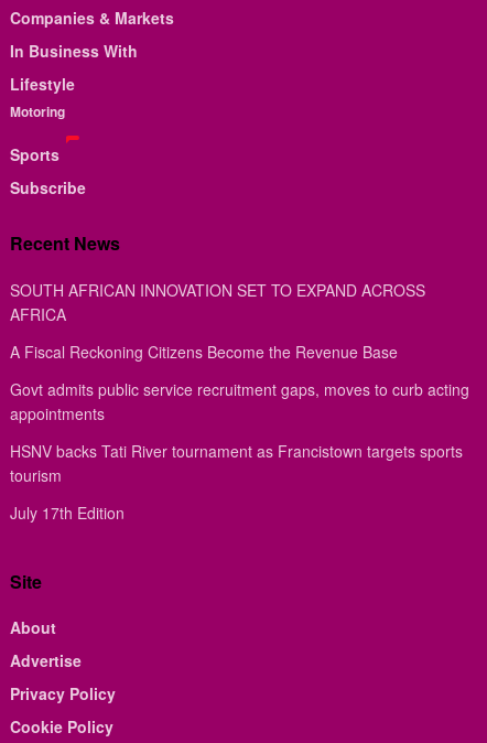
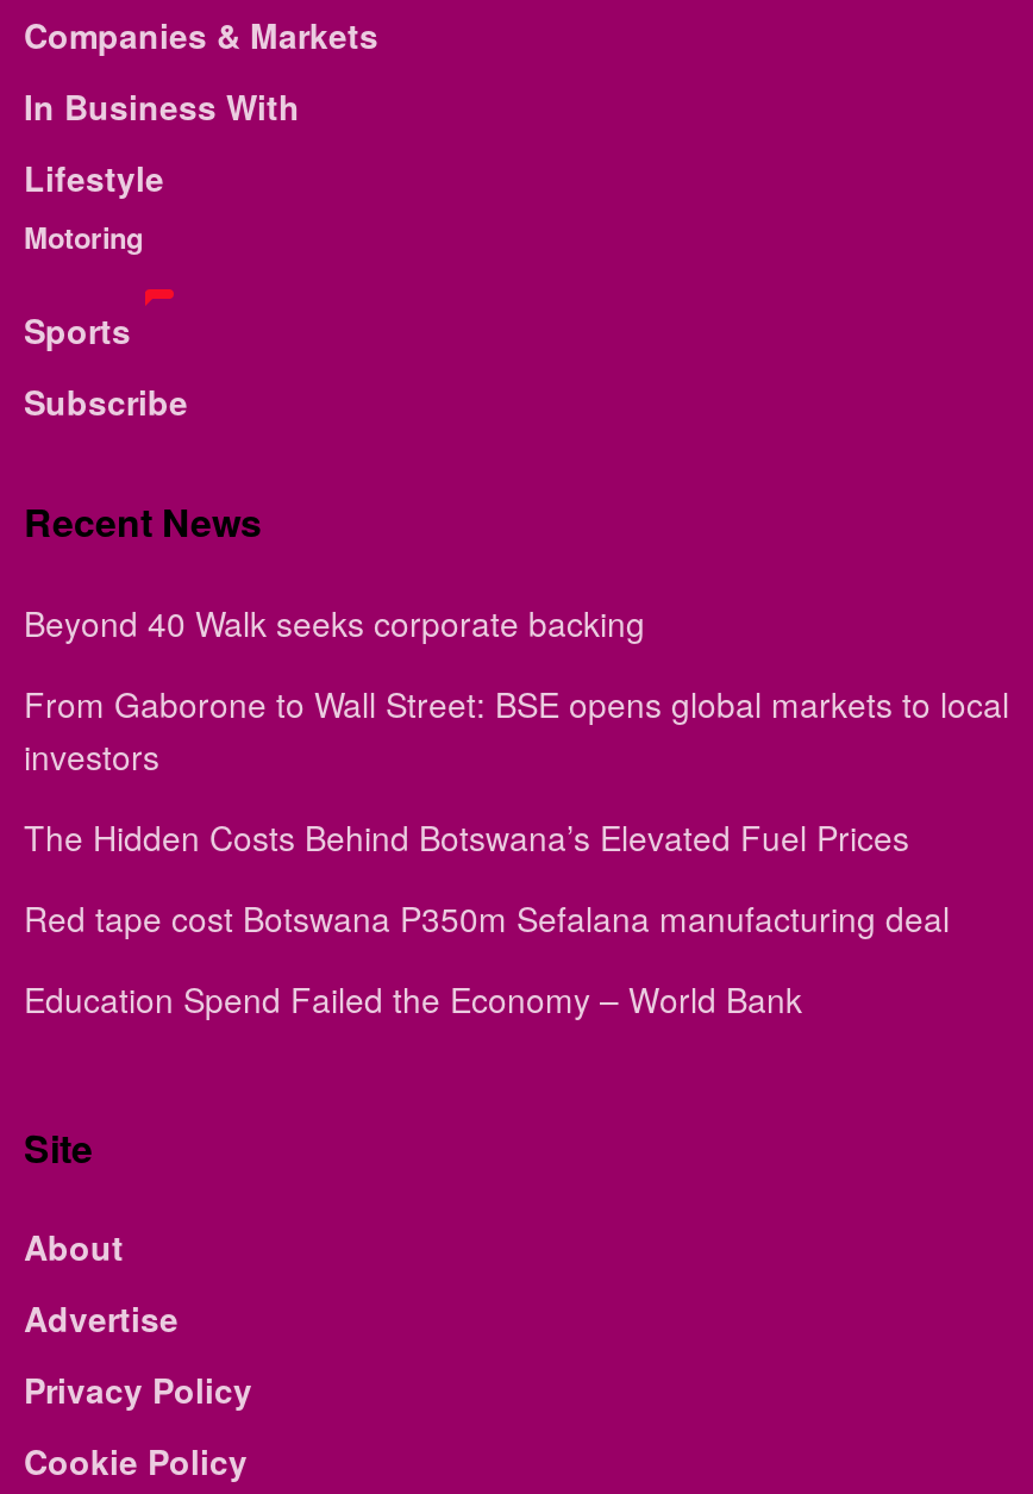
- SOUTH AFRICAN INNOVATION SET TO EXPAND ACROSS
- AFRICA
+ Beyond 40 Walk seeks corporate backing

- A Fiscal Reckoning Citizens Become the Revenue Base
+ From Gaborone to Wall Street: BSE opens global markets to local
+ investors

- Govt admits public service recruitment gaps, moves to curb acting
- appointments
+ The Hidden Costs Behind Botswana’s Elevated Fuel Prices

- HSNV backs Tati River tournament as Francistown targets sports
- tourism
+ Red tape cost Botswana P350m Sefalana manufacturing deal

- July 17th Edition
+ Education Spend Failed the Economy – World Bank
